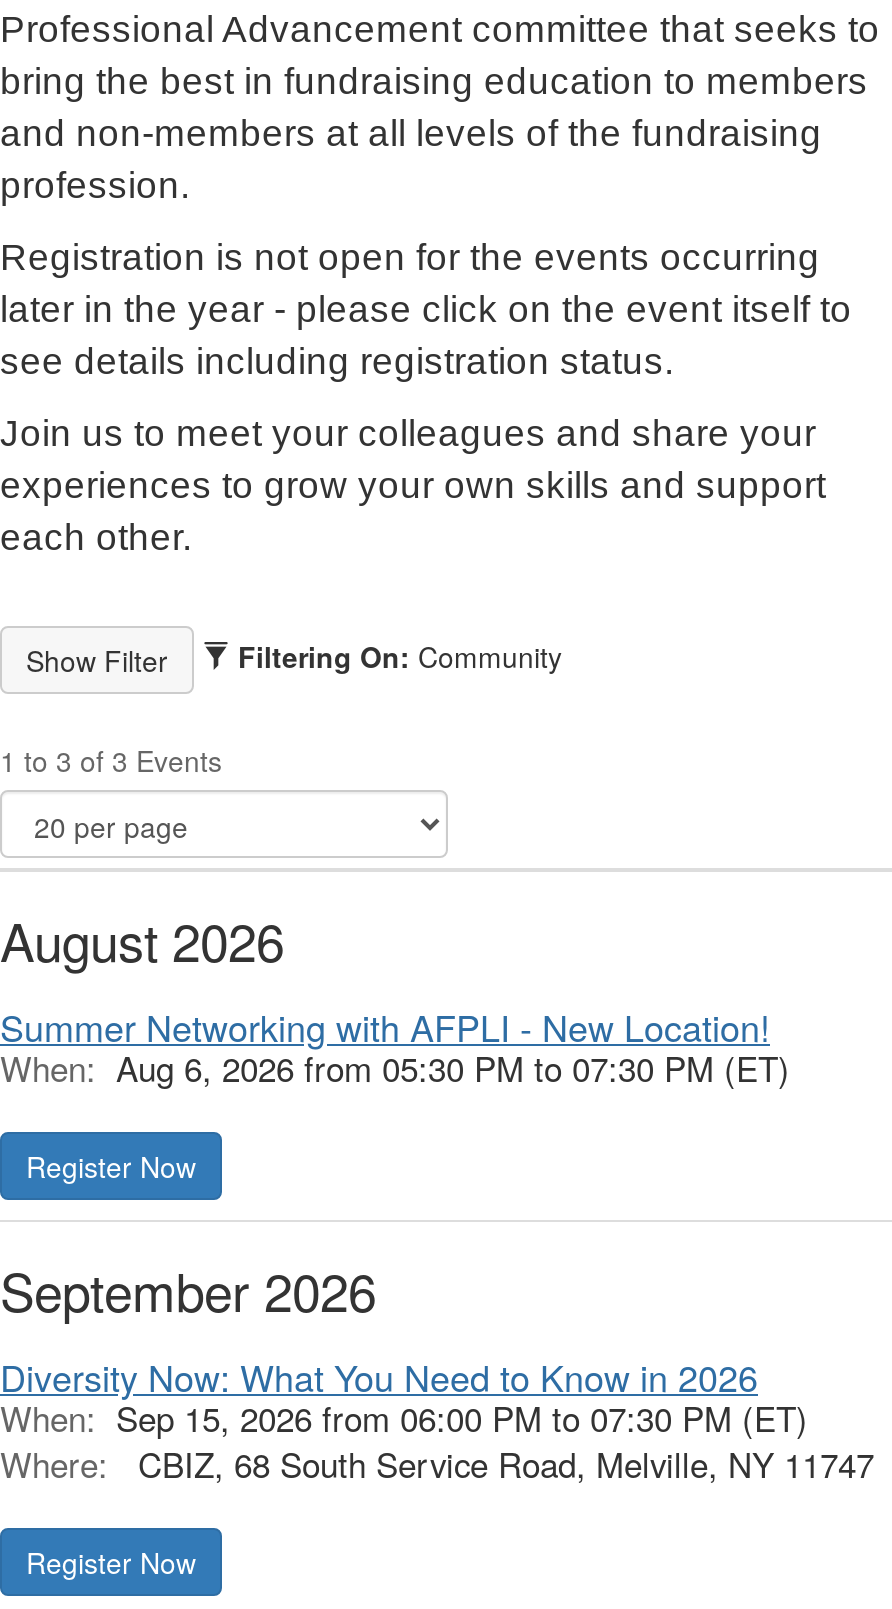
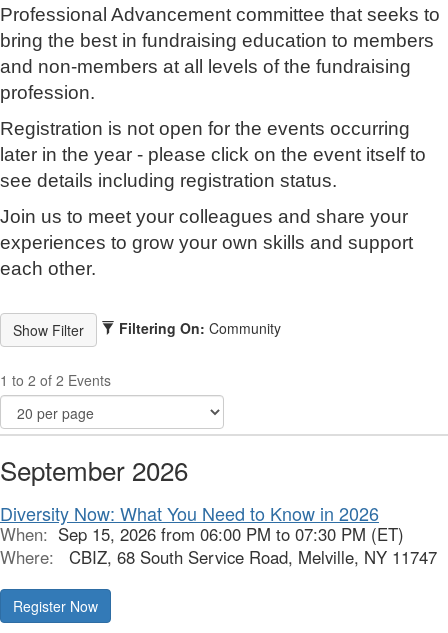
- 1 to 3 of 3 Events
- August 2026
- Summer Networking with AFPLI - New Location!
- When:Aug 6, 2026 from 05:30 PM to 07:30 PM (ET)
- Register Now
+ 1 to 2 of 2 Events
